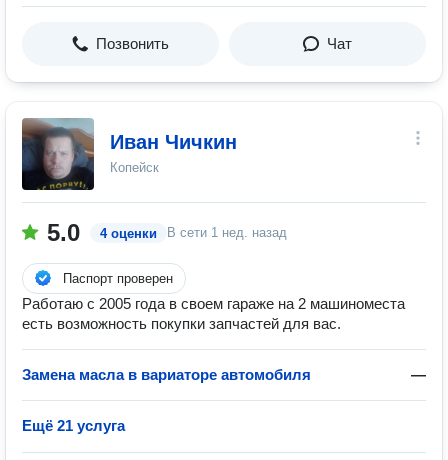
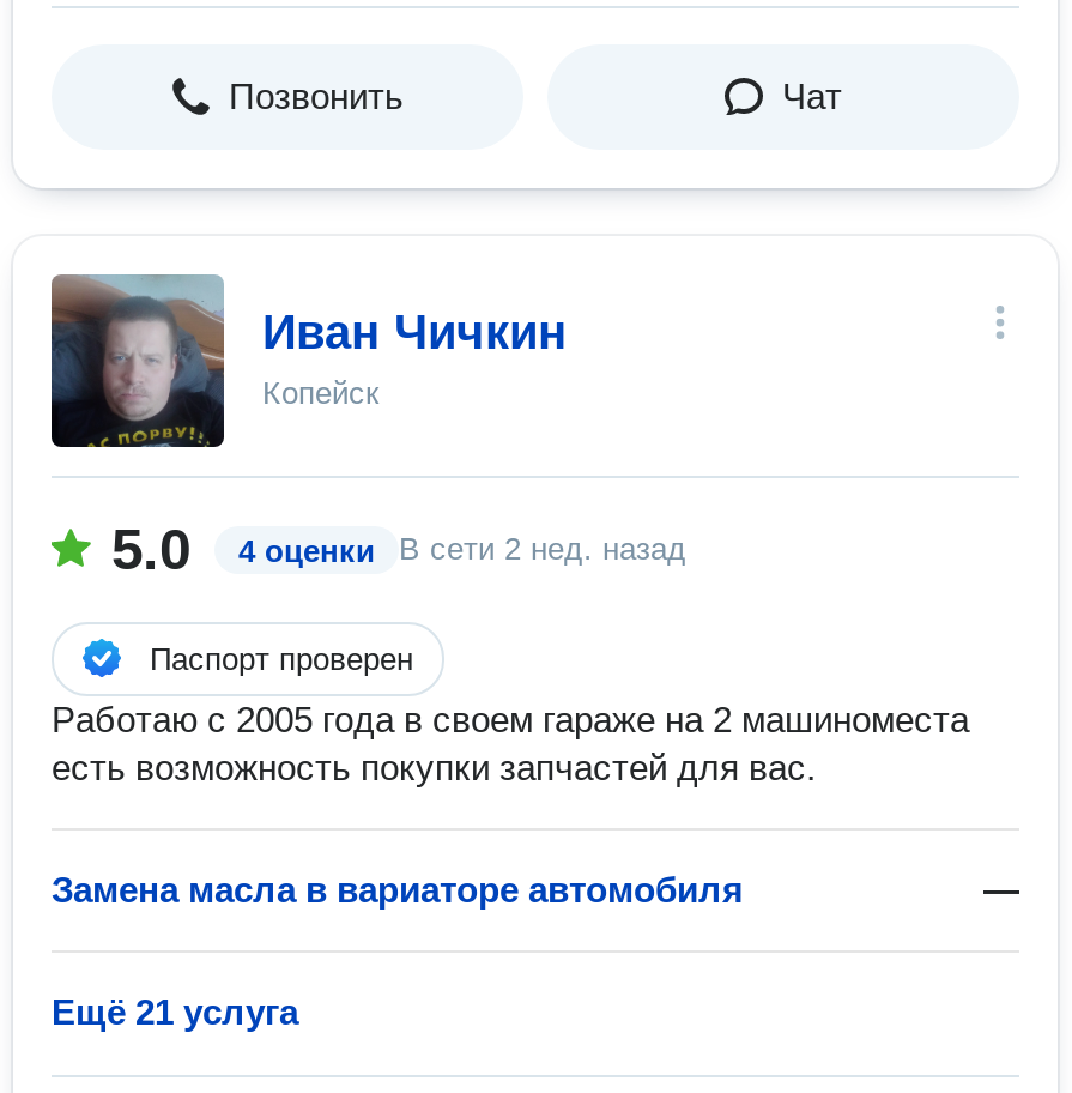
- В сети 1 нед. назад
+ В сети 2 нед. назад
